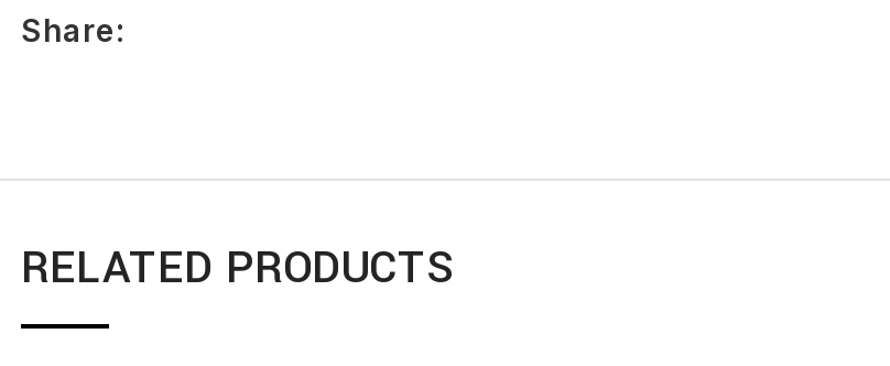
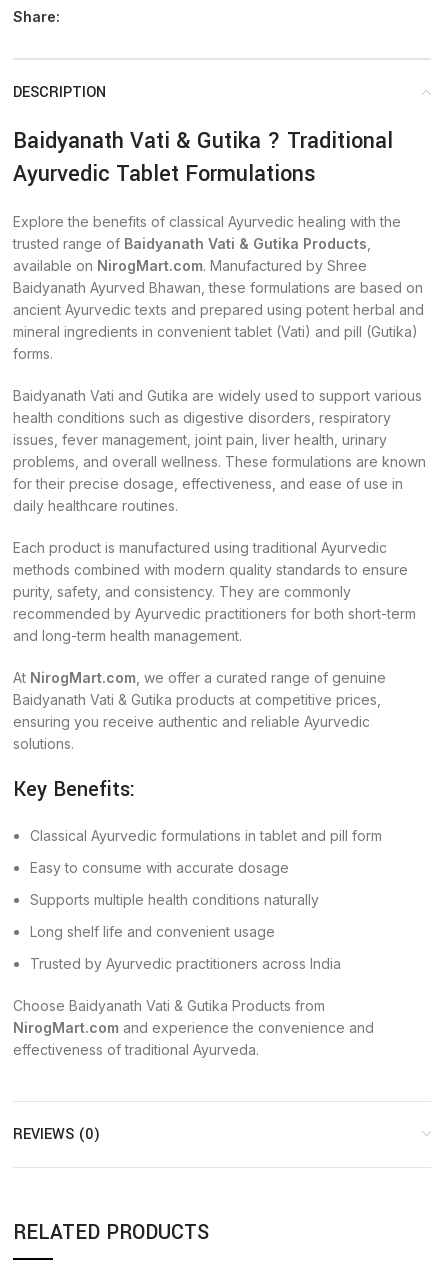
+ DESCRIPTION
+ Baidyanath Vati & Gutika ? Traditional
+ Ayurvedic Tablet Formulations
+ Explore the benefits of classical Ayurvedic healing with the
+ trusted range of Baidyanath Vati & Gutika Products,
+ available on NirogMart.com. Manufactured by Shree
+ Baidyanath Ayurved Bhawan, these formulations are based on
+ ancient Ayurvedic texts and prepared using potent herbal and
+ mineral ingredients in convenient tablet (Vati) and pill (Gutika)
+ forms.
+ Baidyanath Vati and Gutika are widely used to support various
+ health conditions such as digestive disorders, respiratory
+ issues, fever management, joint pain, liver health, urinary
+ problems, and overall wellness. These formulations are known
+ for their precise dosage, effectiveness, and ease of use in
+ daily healthcare routines.
+ Each product is manufactured using traditional Ayurvedic
+ methods combined with modern quality standards to ensure
+ purity, safety, and consistency. They are commonly
+ recommended by Ayurvedic practitioners for both short-term
+ and long-term health management.
+ At NirogMart.com, we offer a curated range of genuine
+ Baidyanath Vati & Gutika products at competitive prices,
+ ensuring you receive authentic and reliable Ayurvedic
+ solutions.
+ Key Benefits:
+ Classical Ayurvedic formulations in tablet and pill form
+ Easy to consume with accurate dosage
+ Supports multiple health conditions naturally
+ Long shelf life and convenient usage
+ Trusted by Ayurvedic practitioners across India
+ Choose Baidyanath Vati & Gutika Products from
+ NirogMart.com and experience the convenience and
+ effectiveness of traditional Ayurveda.

+ REVIEWS (0)
